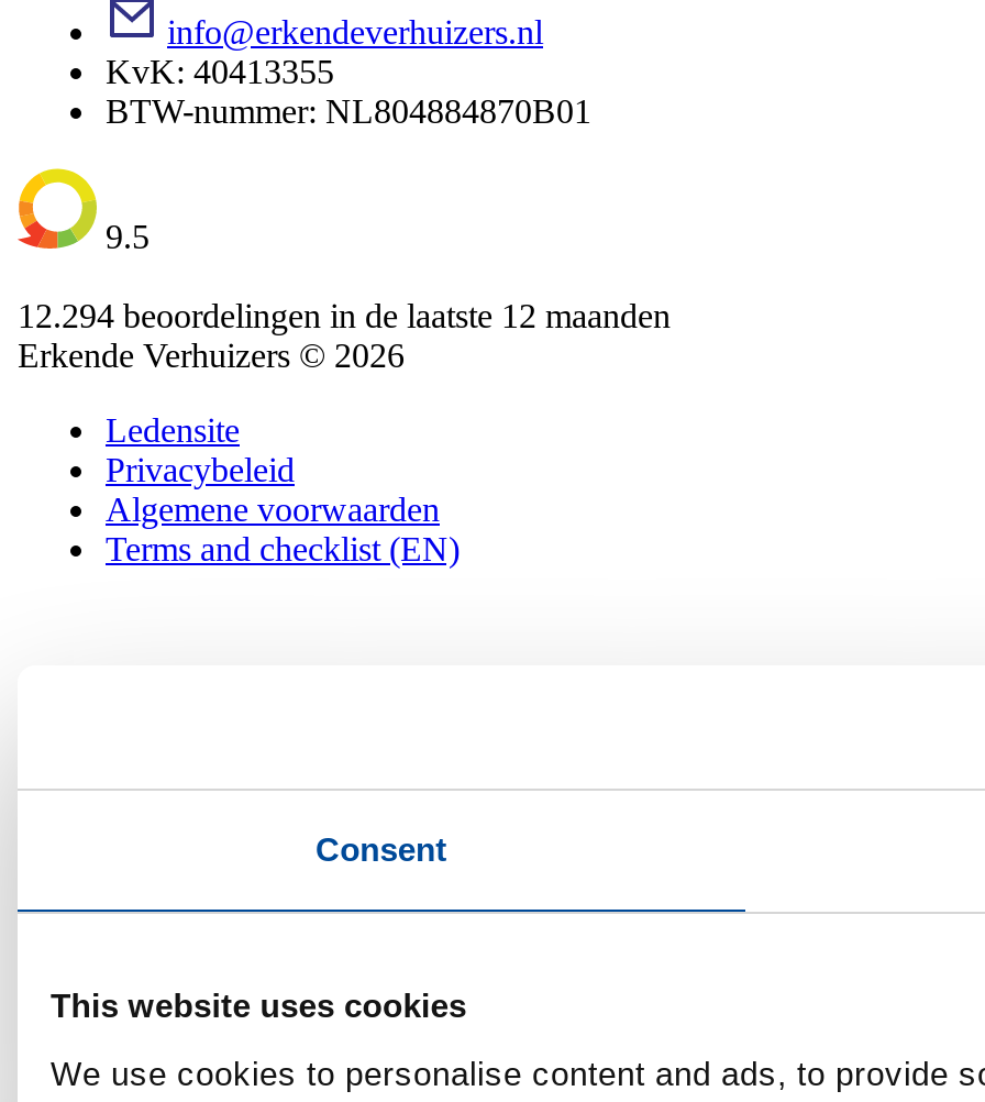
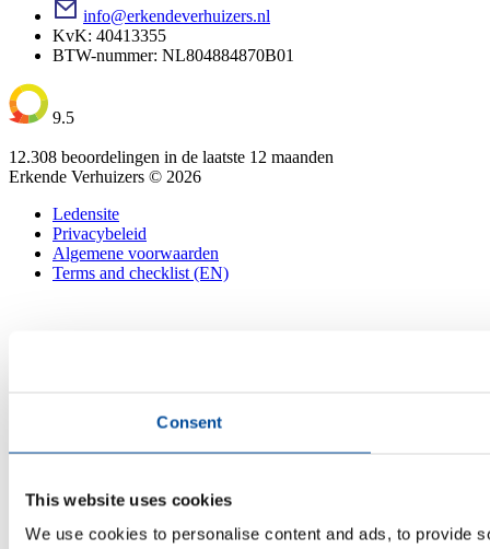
- 12.294 beoordelingen in de laatste 12 maanden
+ 12.308 beoordelingen in de laatste 12 maanden
